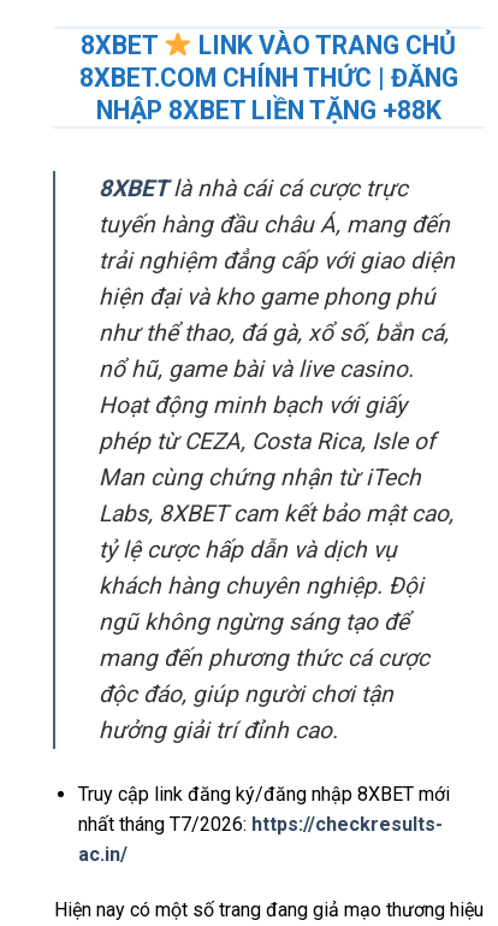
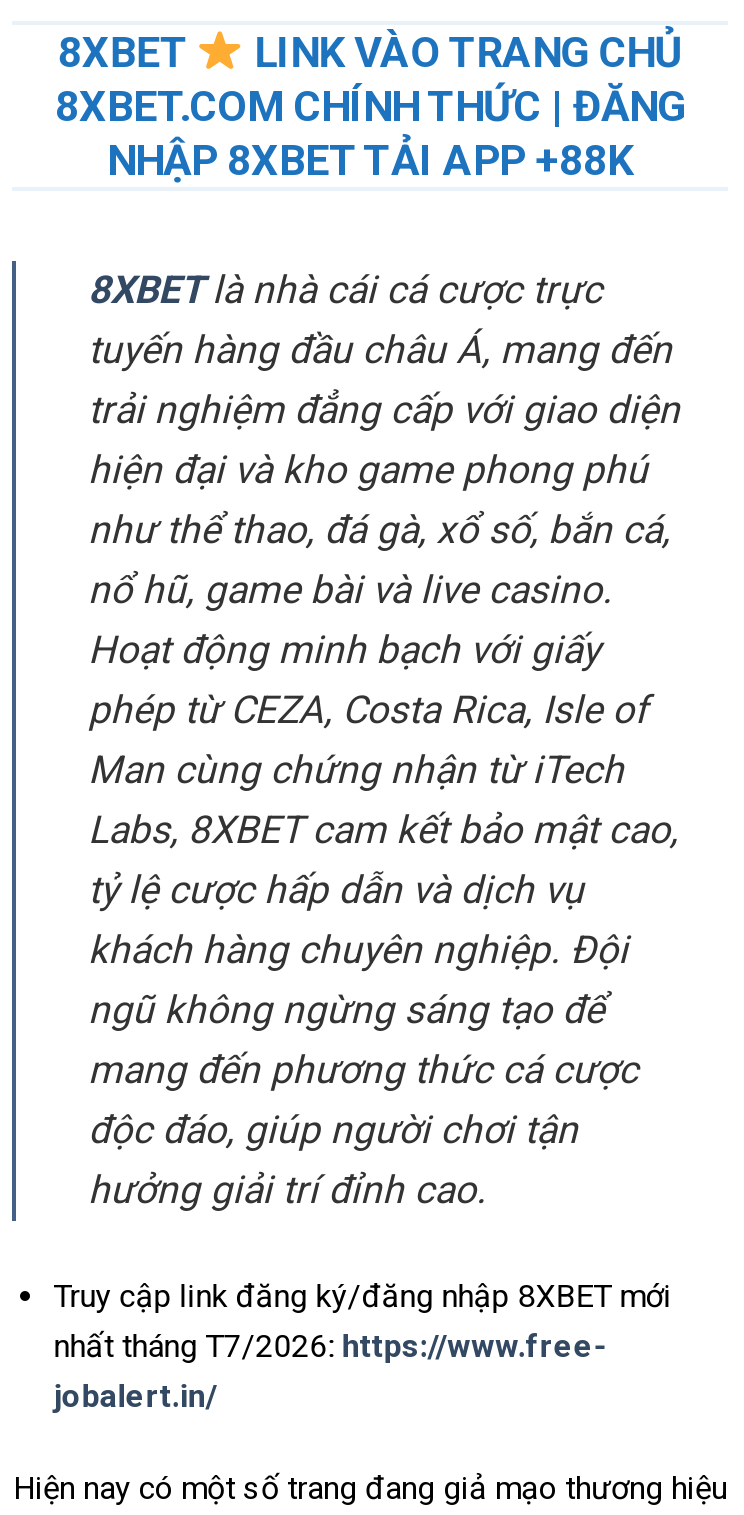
- NHẬP 8XBET LIỀN TẶNG +88K
+ NHẬP 8XBET TẢI APP +88K

- nhất tháng T7/2026: https://checkresults-
- ac.in/
+ nhất tháng T7/2026: https://www.free-
+ jobalert.in/
